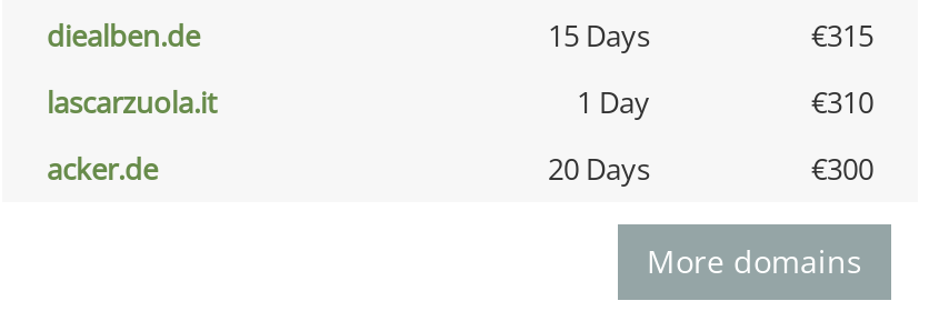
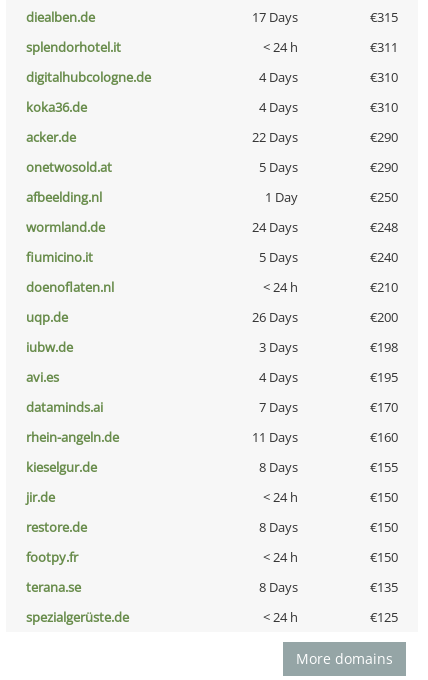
- 15 Days
+ 17 Days

- lascarzuola.it
- 1 Day
+ splendorhotel.it
+ < 24 h
+ €311
+ digitalhubcologne.de
+ 4 Days
+ €310
+ koka36.de
+ 4 Days

- 20 Days
- €300
+ 22 Days
+ €290
+ onetwosold.at
+ 5 Days
+ €290
+ afbeelding.nl
+ 1 Day
+ €250
+ wormland.de
+ 24 Days
+ €248
+ fiumicino.it
+ 5 Days
+ €240
+ doenoflaten.nl
+ < 24 h
+ €210
+ uqp.de
+ 26 Days
+ €200
+ iubw.de
+ 3 Days
+ €198
+ avi.es
+ 4 Days
+ €195
+ dataminds.ai
+ 7 Days
+ €170
+ rhein-angeln.de
+ 11 Days
+ €160
+ kieselgur.de
+ 8 Days
+ €155
+ jir.de
+ < 24 h
+ €150
+ restore.de
+ 8 Days
+ €150
+ footpy.fr
+ < 24 h
+ €150
+ terana.se
+ 8 Days
+ €135
+ spezialgerüste.de
+ < 24 h
+ €125
